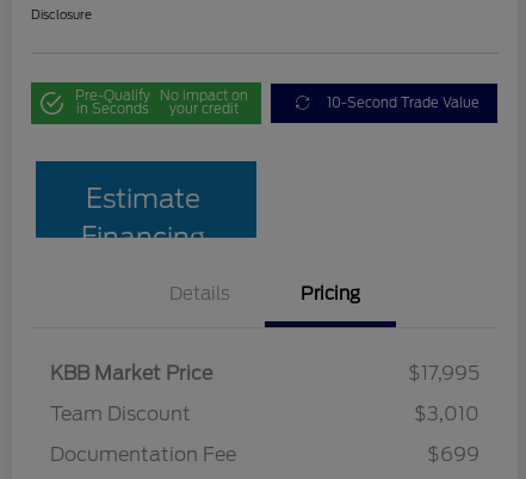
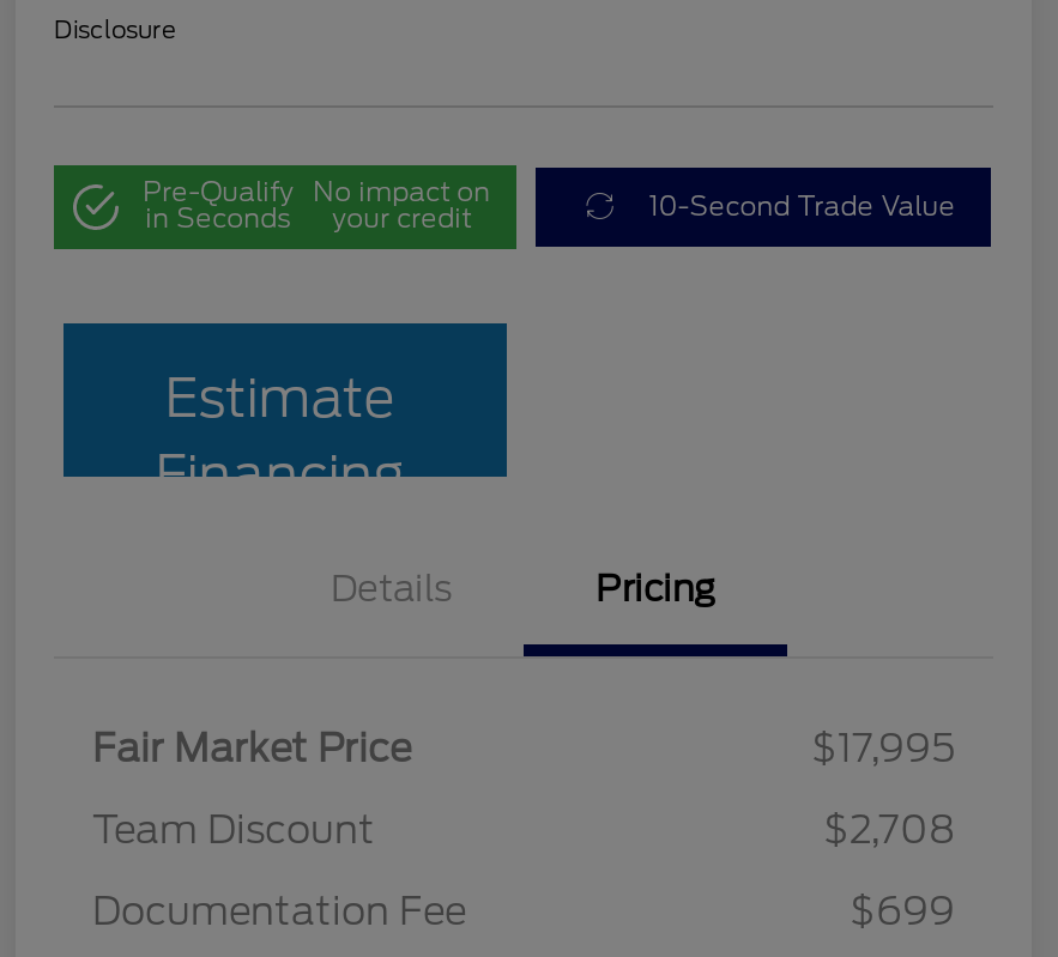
- KBB Market Price
+ Fair Market Price

- $3,010
+ $2,708
